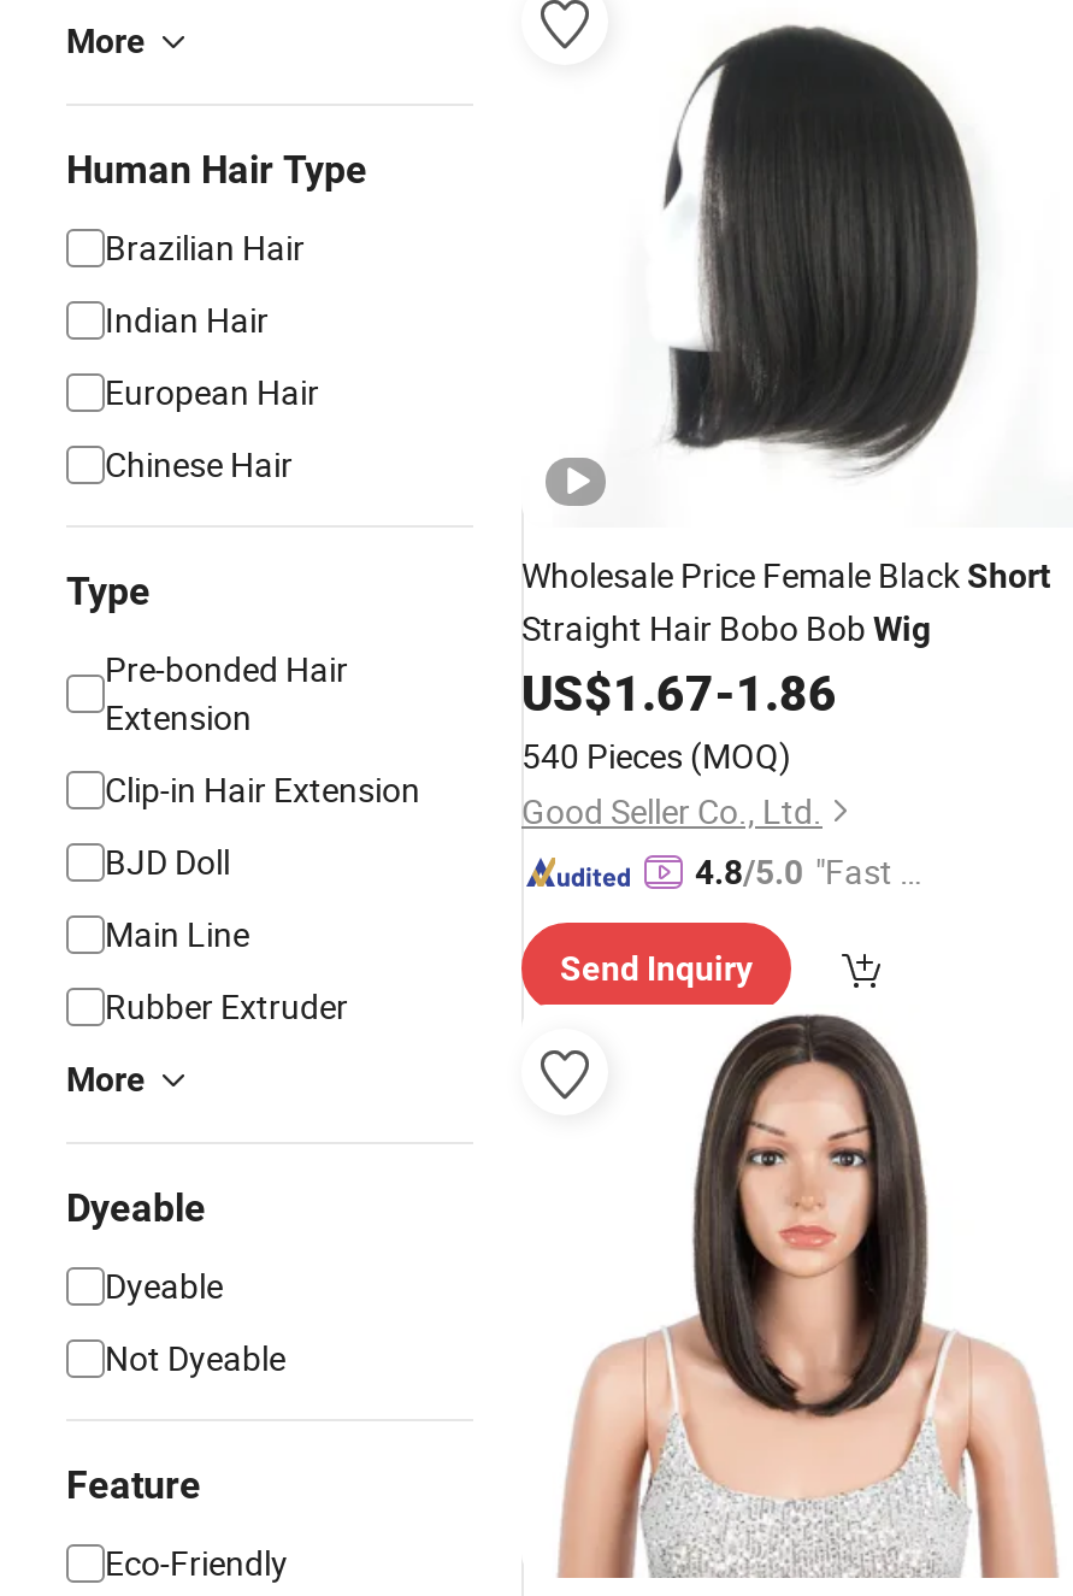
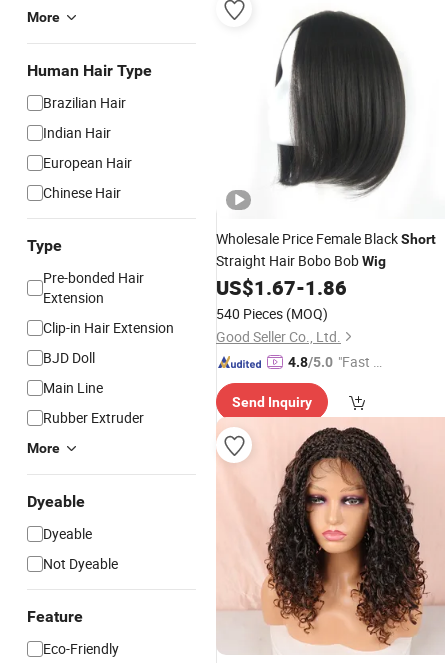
- [image]
+ [image]
